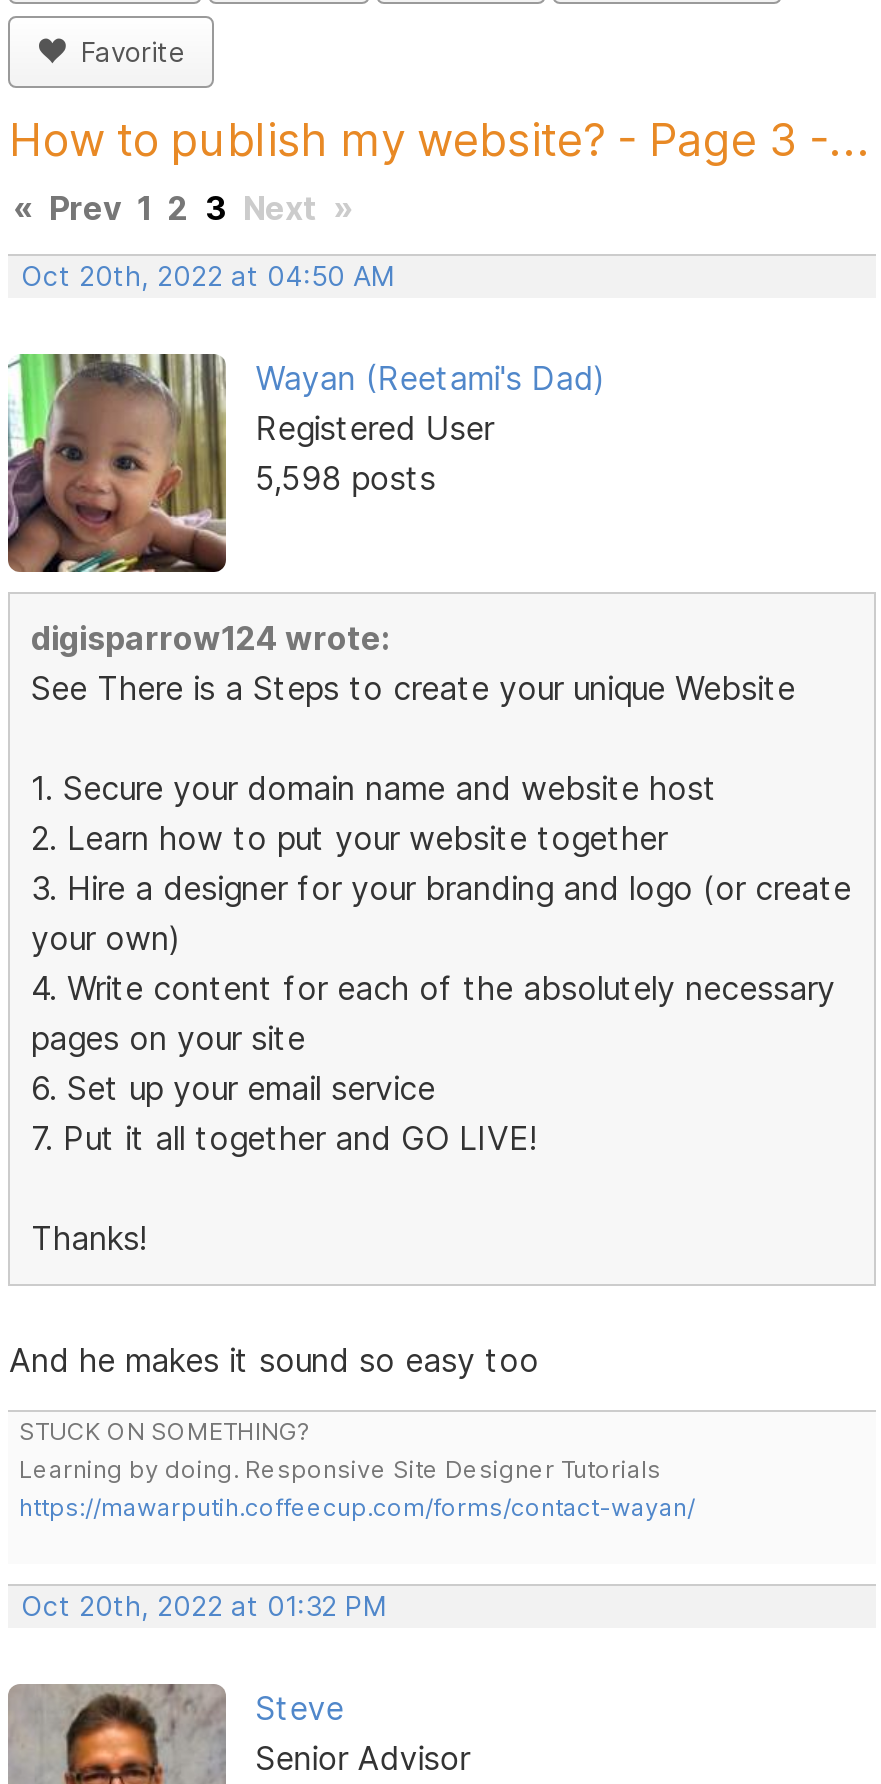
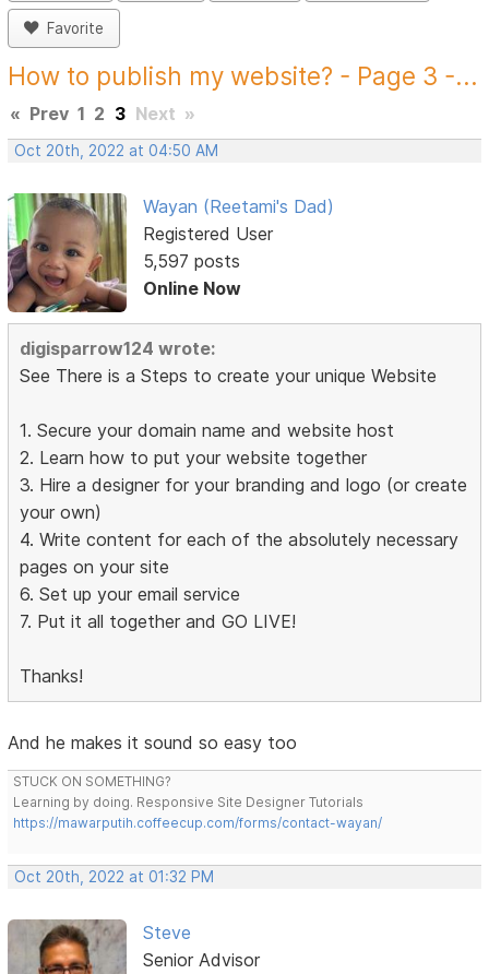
- 5,598 posts
+ 5,597 posts
+ Online Now
